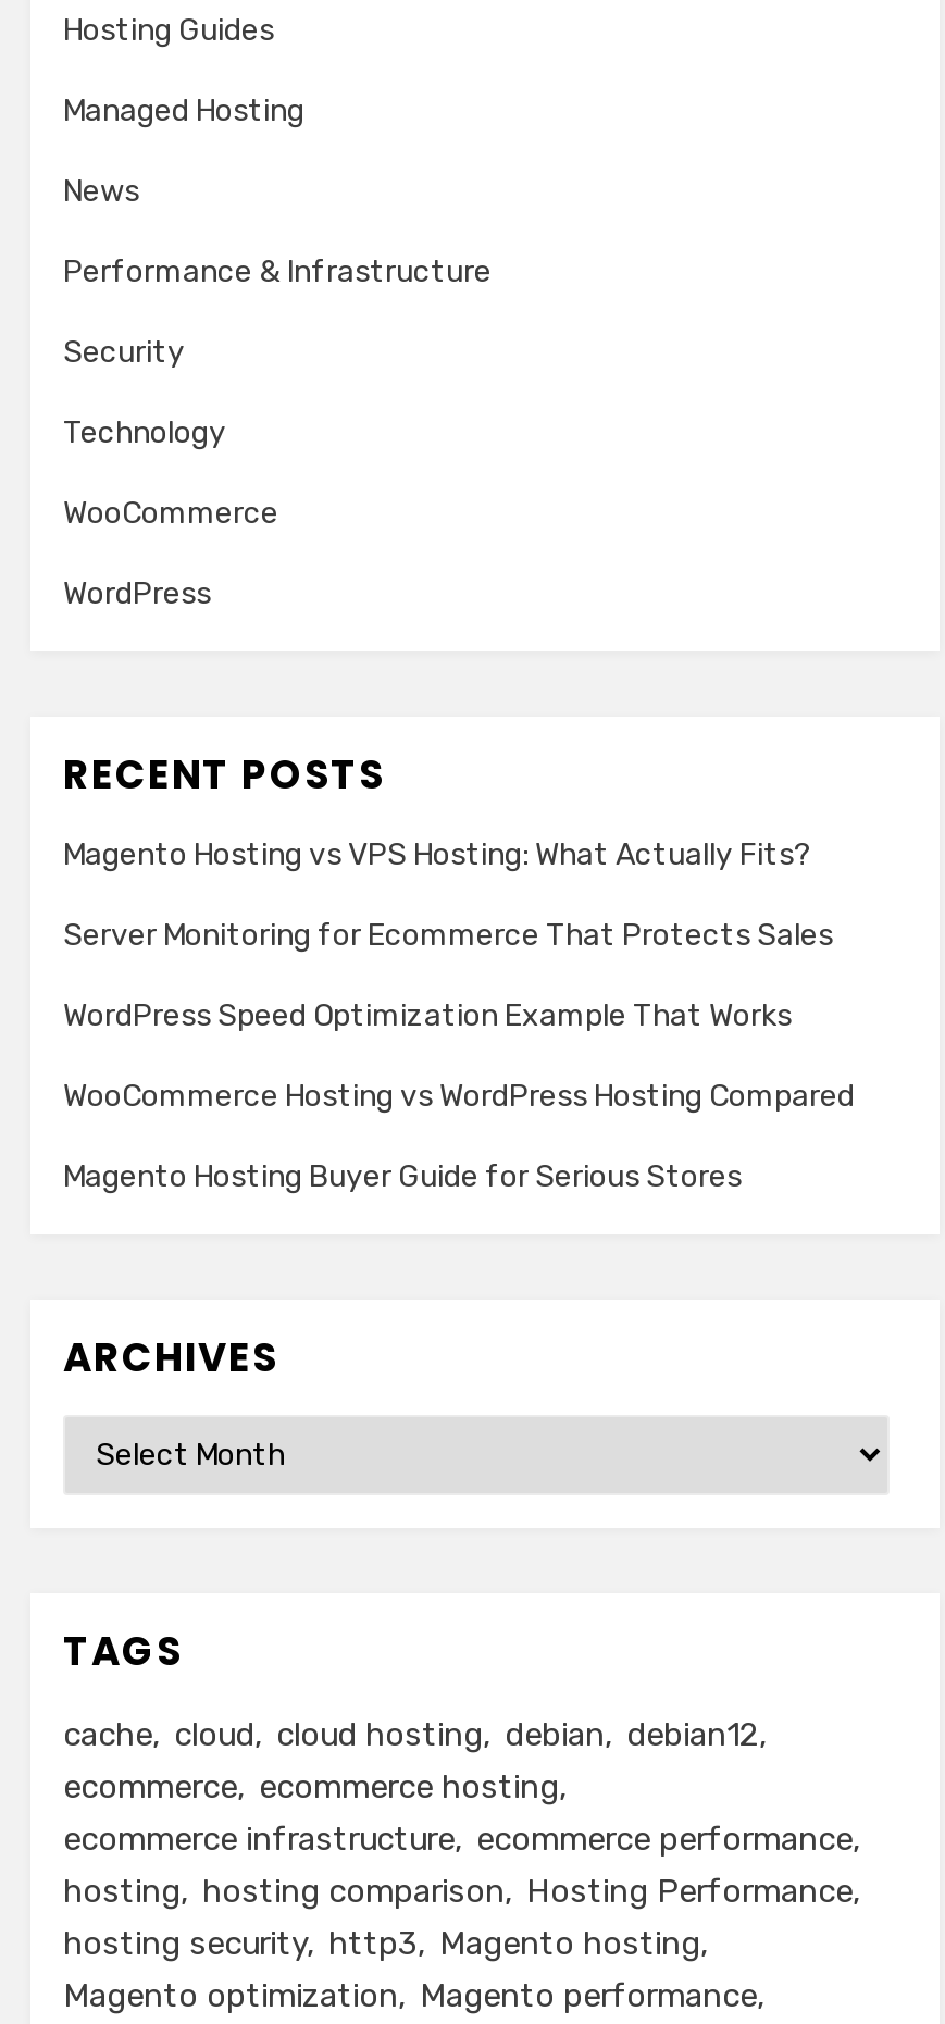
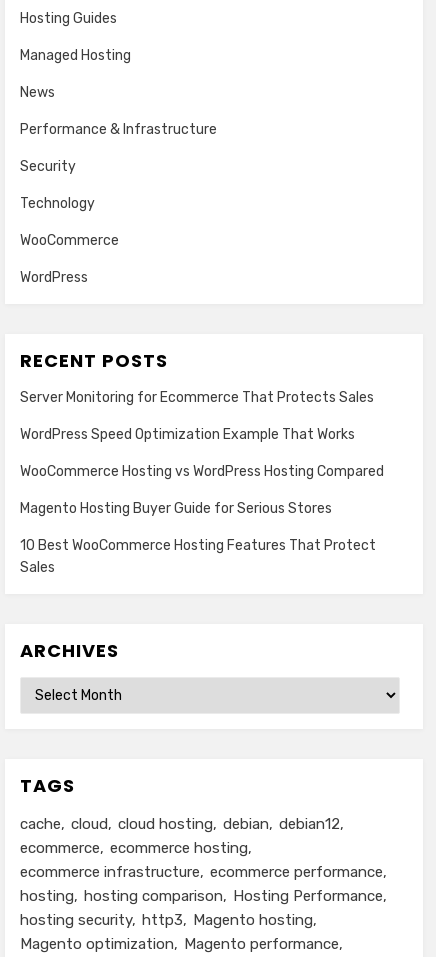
- Magento Hosting vs VPS Hosting: What Actually Fits?

moved up: Server Monitoring for Ecommerce That Protects Sales | WordPress Speed Optimization Example That Works | WooCommerce Hosting vs WordPress Hosting Compared | Magento Hosting Buyer Guide for Serious Stores

+ 10 Best WooCommerce Hosting Features That Protect
+ Sales
